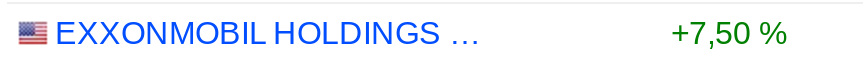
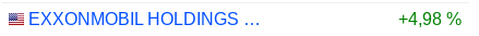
- +7,50 %
+ +4,98 %
